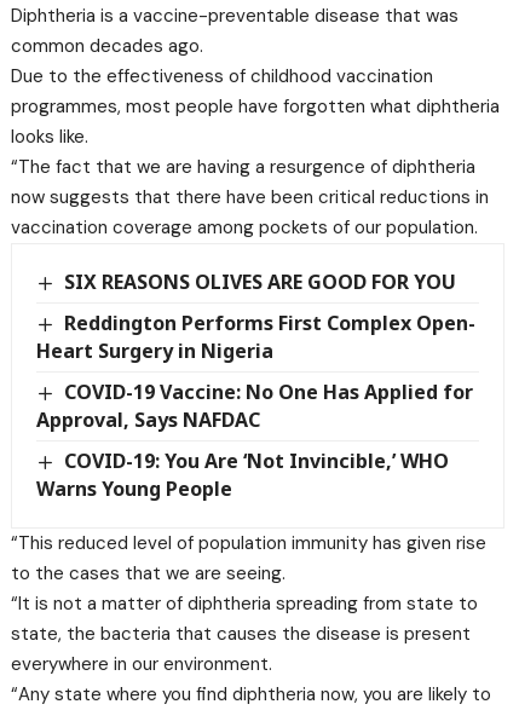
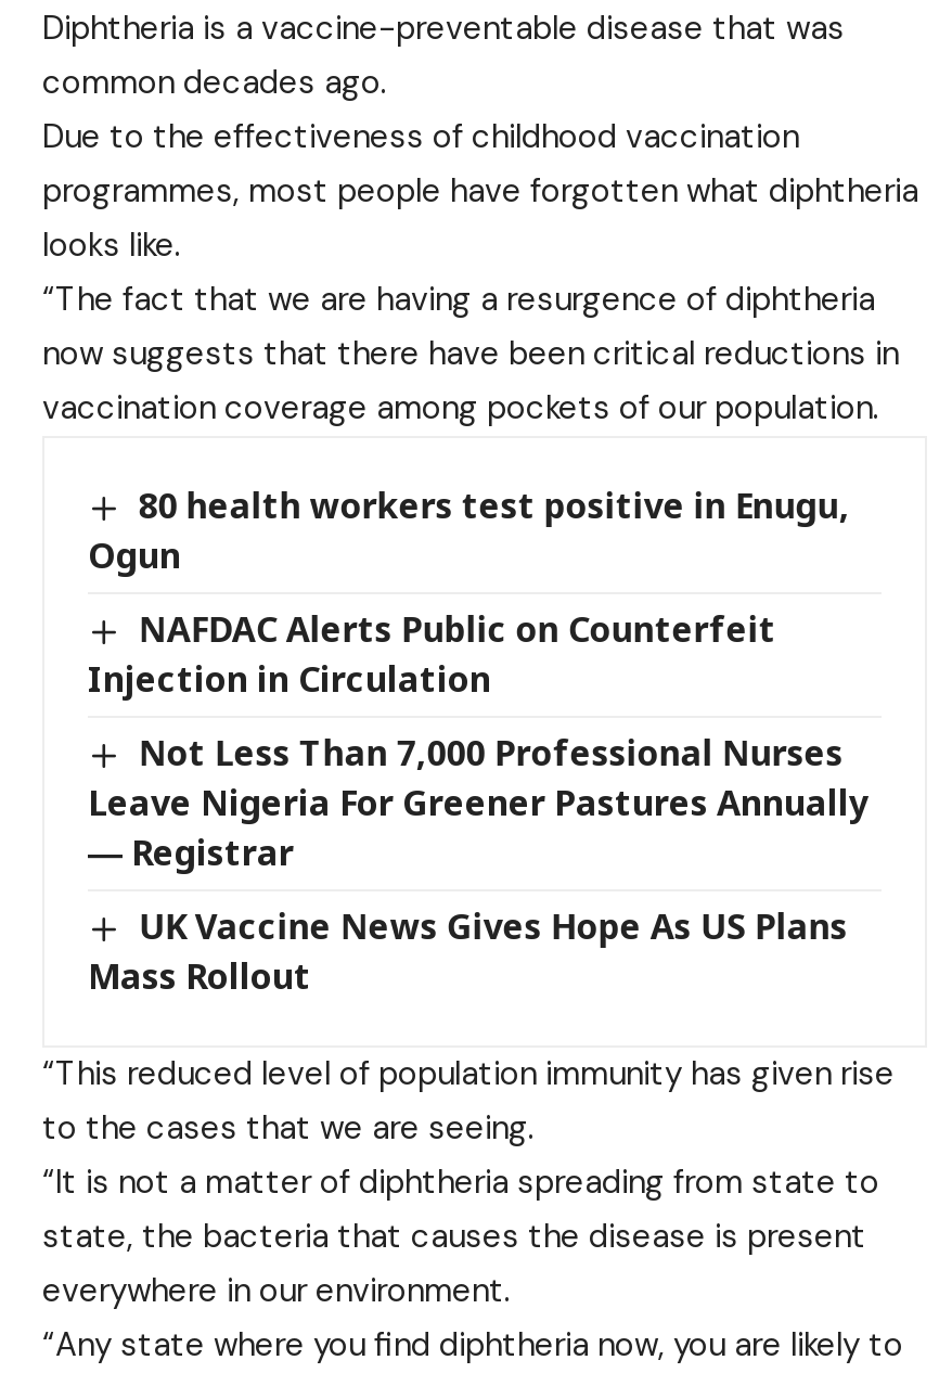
- SIX REASONS OLIVES ARE GOOD FOR YOU
+ 80 health workers test positive in Enugu,
+ Ogun

- Reddington Performs First Complex Open-
- Heart Surgery in Nigeria
+ NAFDAC Alerts Public on Counterfeit
+ Injection in Circulation

- COVID-19 Vaccine: No One Has Applied for
- Approval, Says NAFDAC
+ Not Less Than 7,000 Professional Nurses
+ Leave Nigeria For Greener Pastures Annually
+ ― Registrar

- COVID-19: You Are ‘Not Invincible,’ WHO
- Warns Young People
+ UK Vaccine News Gives Hope As US Plans
+ Mass Rollout
